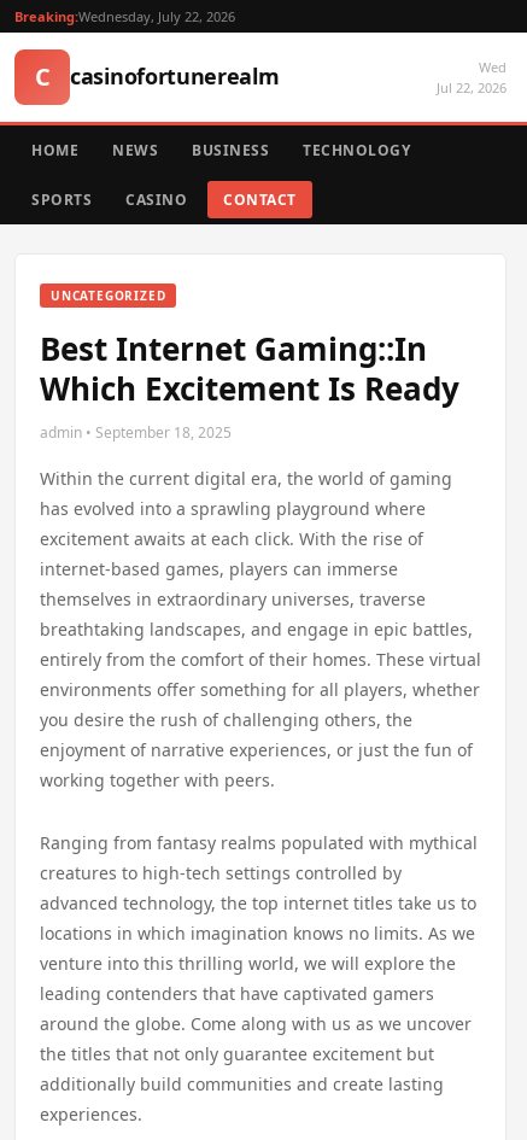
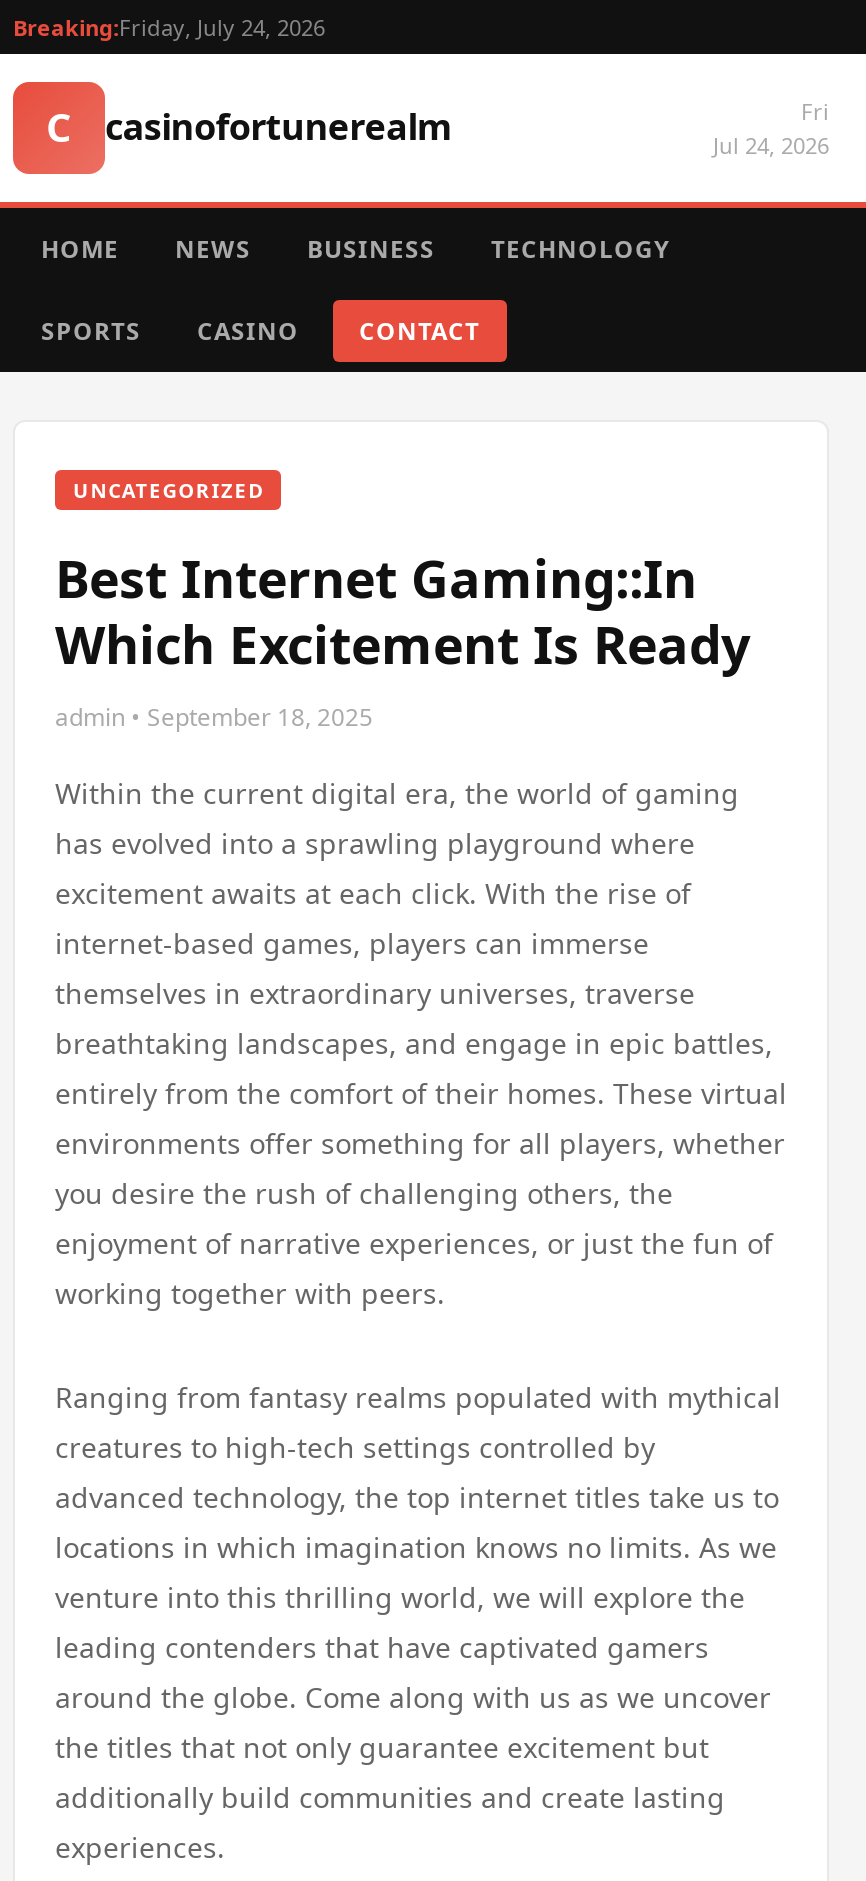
- Breaking:Wednesday, July 22, 2026
+ Breaking:Friday, July 24, 2026

- Wed
- Jul 22, 2026
+ Fri
+ Jul 24, 2026
